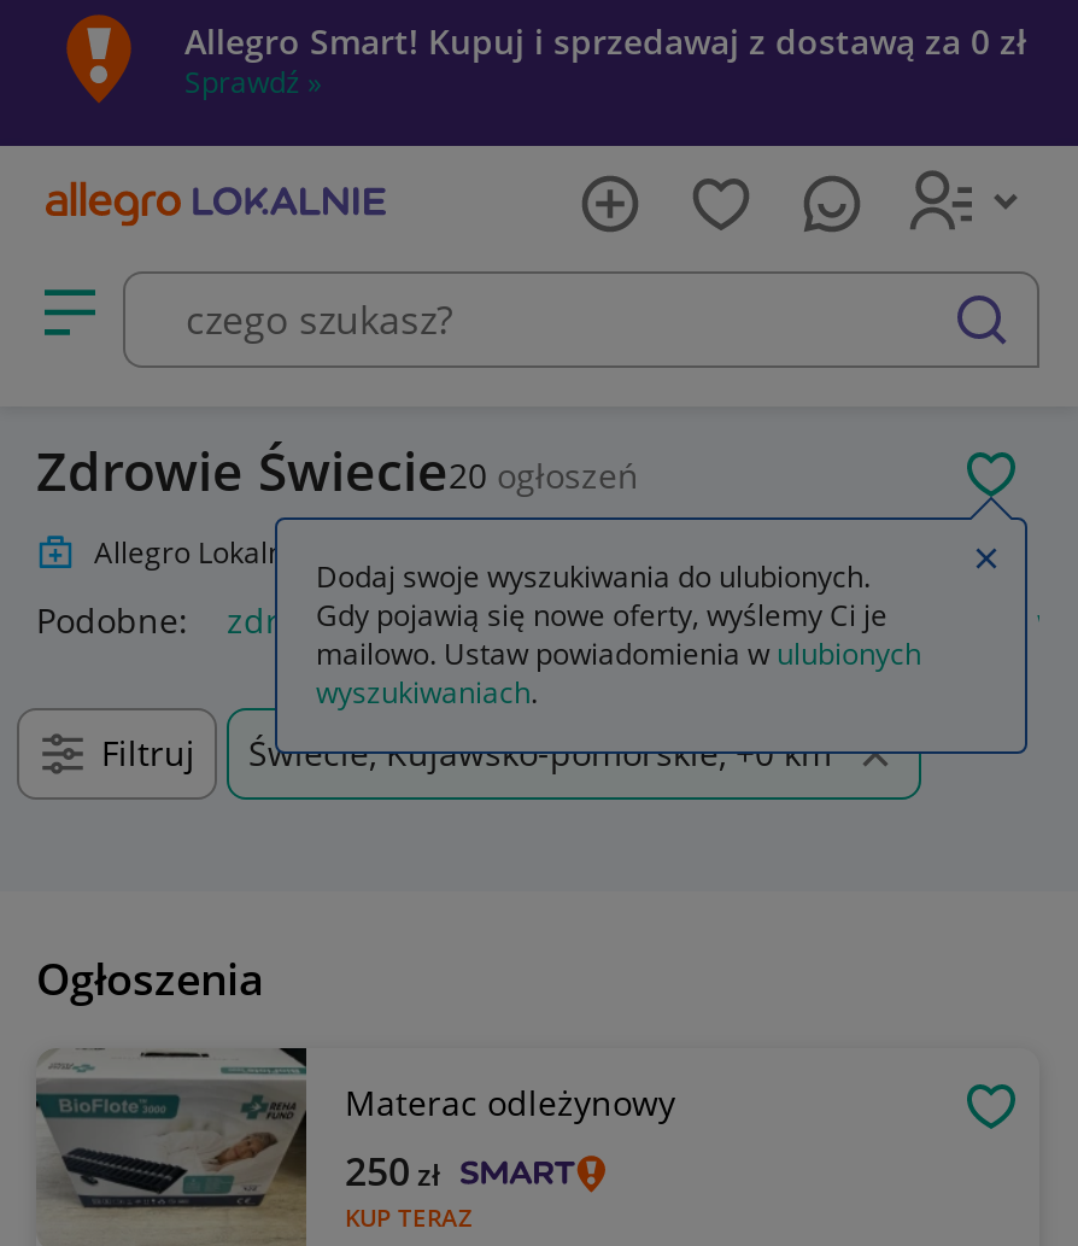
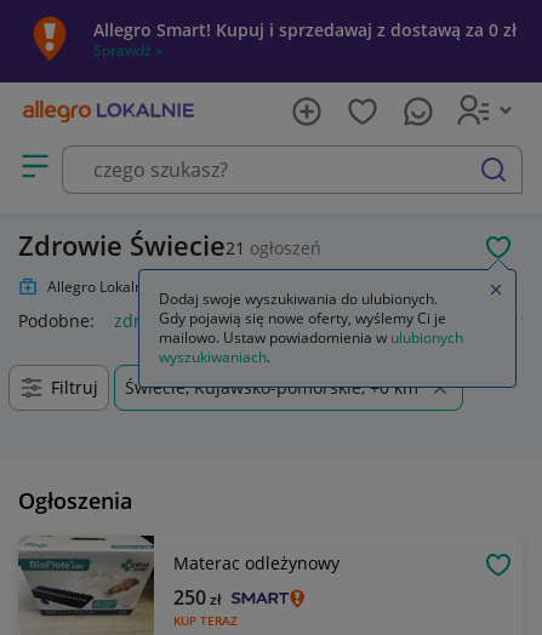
- Zdrowie Świecie20 ogłoszeń
+ Zdrowie Świecie21 ogłoszeń
